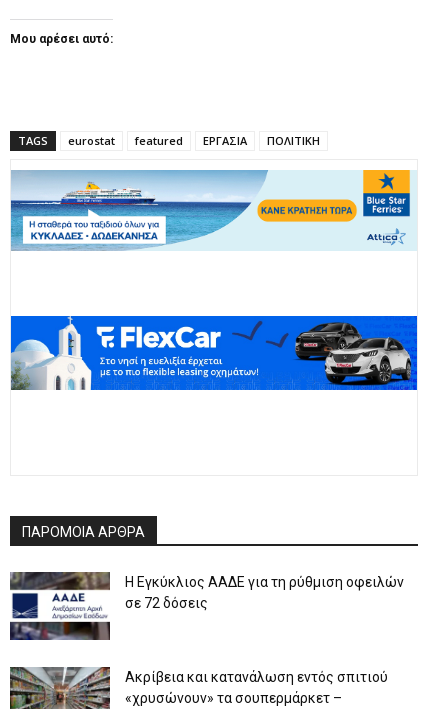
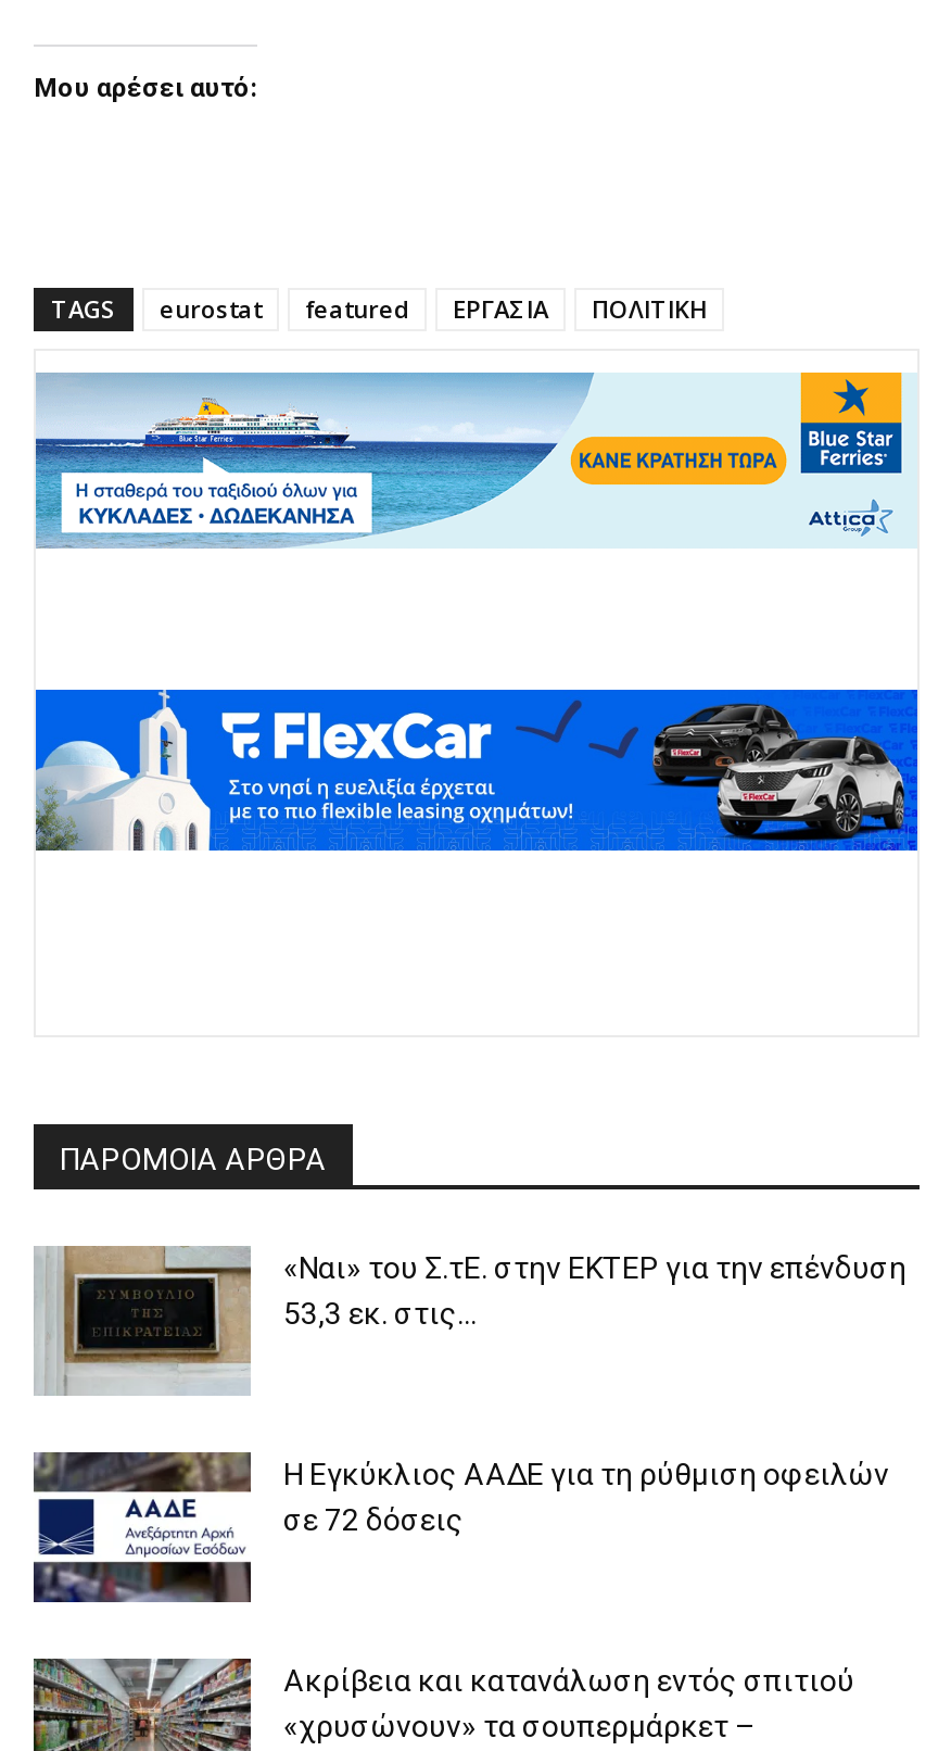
+ [image]
+ «Ναι» του Σ.τΕ. στην ΕΚΤΕΡ για την επένδυση
+ 53,3 εκ. στις...
